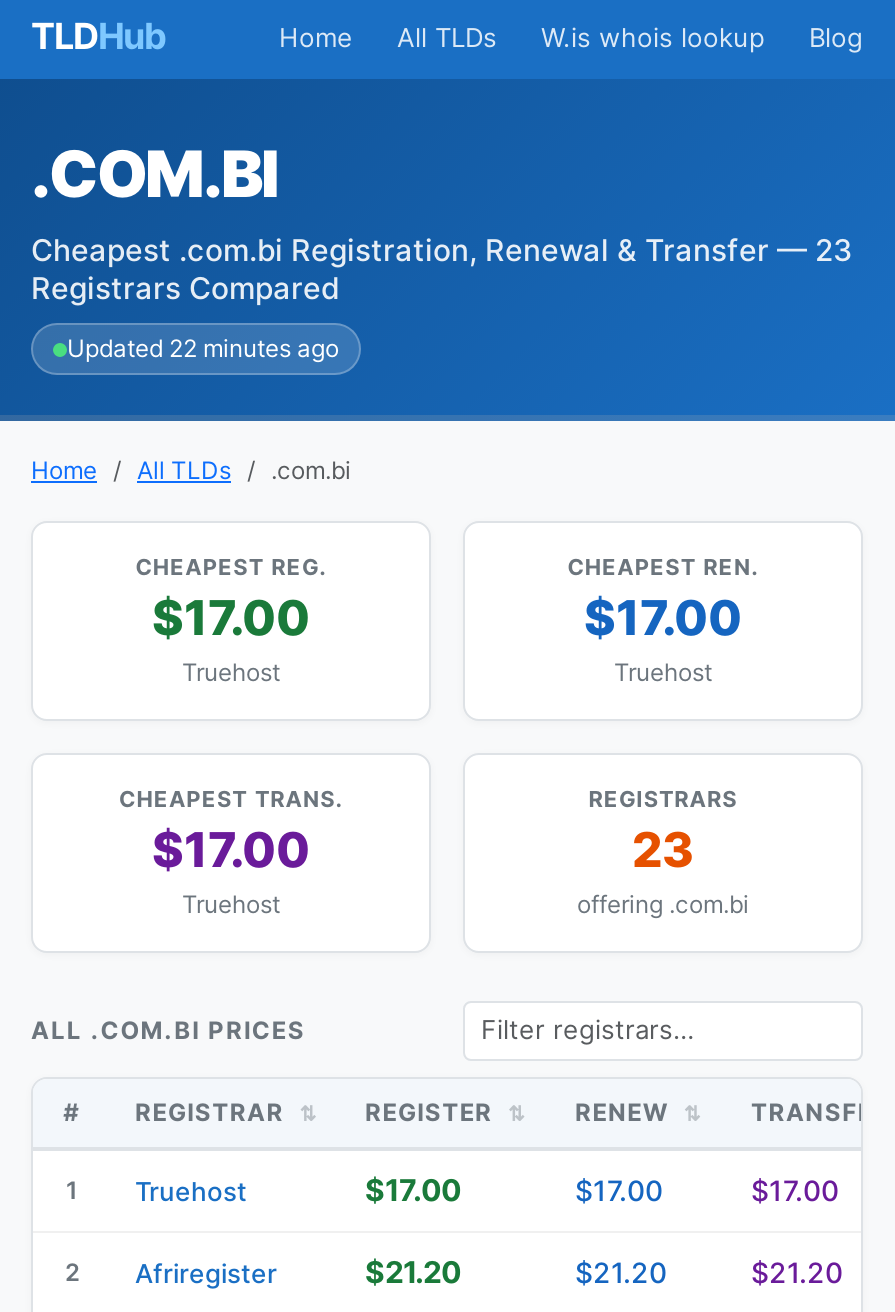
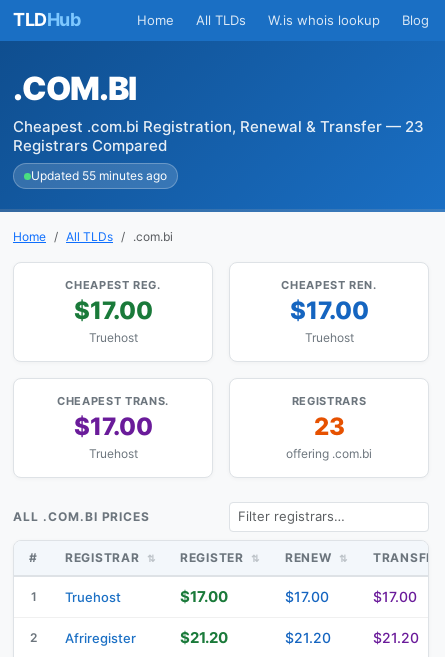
- Updated 22 minutes ago
+ Updated 55 minutes ago
